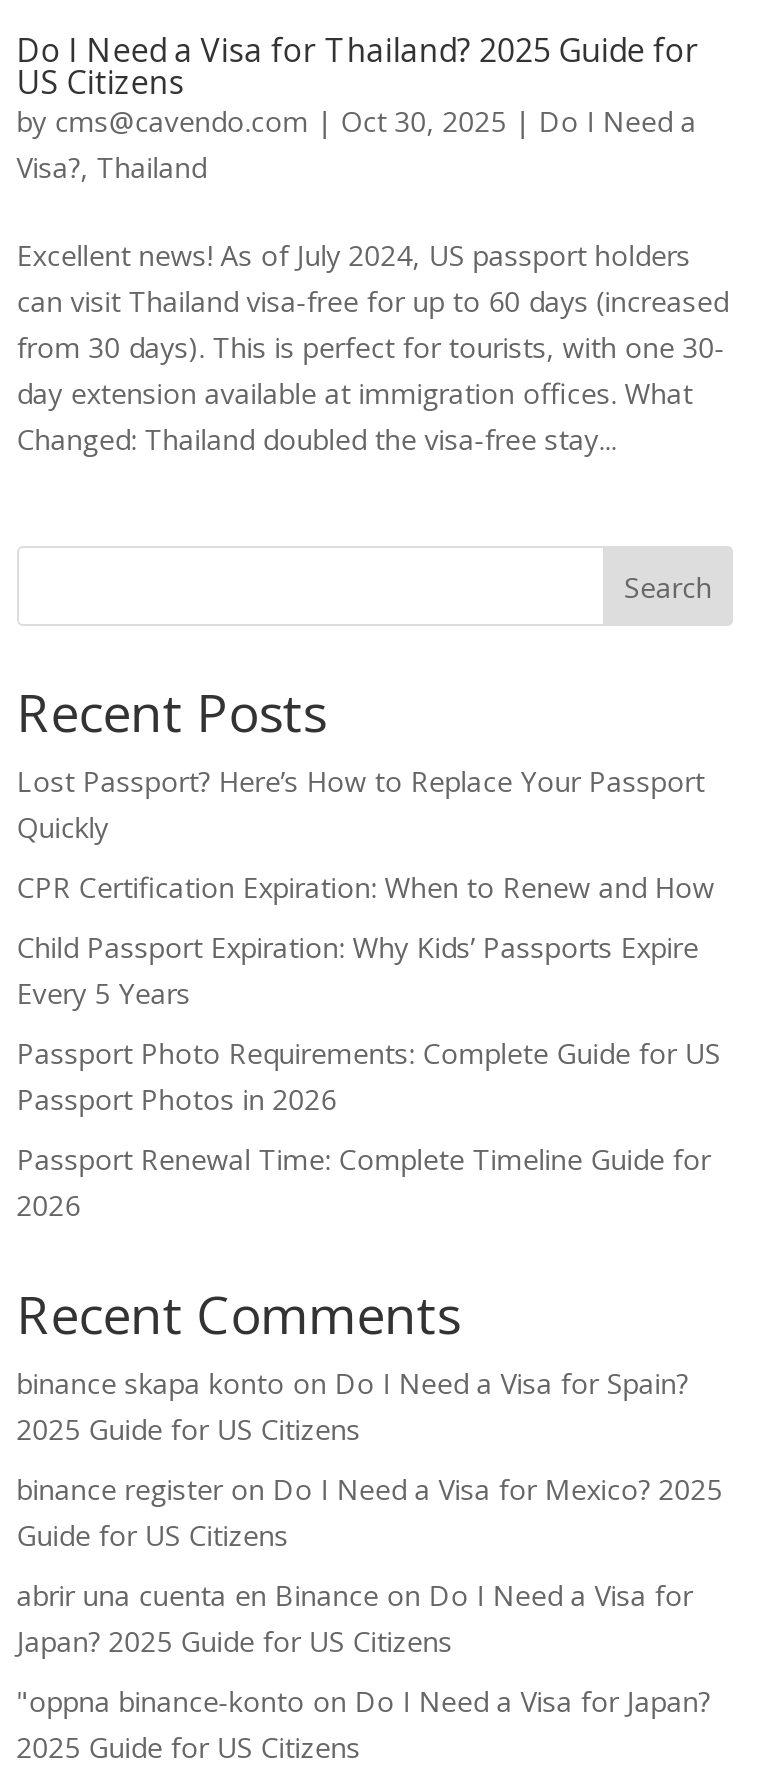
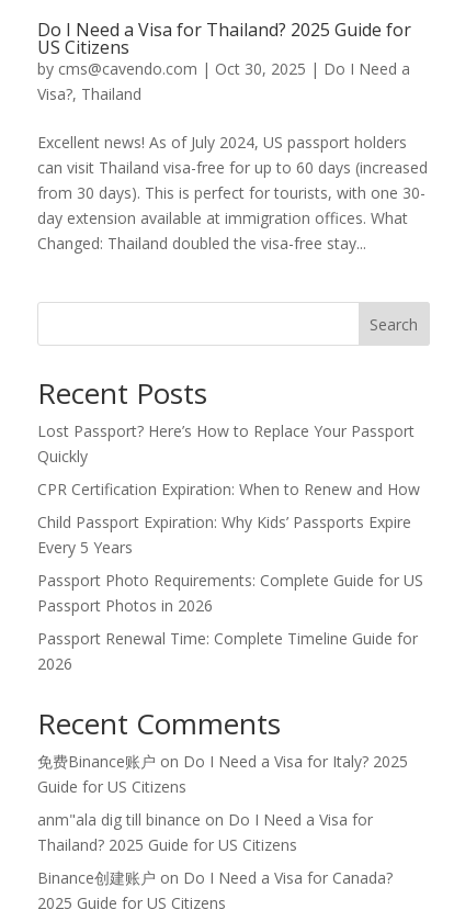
- binance skapa konto on Do I Need a Visa for Spain?
- 2025 Guide for US Citizens
- binance register on Do I Need a Visa for Mexico? 2025
+ 免费Binance账户on Do I Need a Visa for Italy? 2025

- abrir una cuenta en Binance on Do I Need a Visa for
- Japan? 2025 Guide for US Citizens
+ anm"ala dig till binance on Do I Need a Visa for
+ Thailand? 2025 Guide for US Citizens

- "oppna binance-konto on Do I Need a Visa for Japan?
+ Binance创建账户on Do I Need a Visa for Canada?
